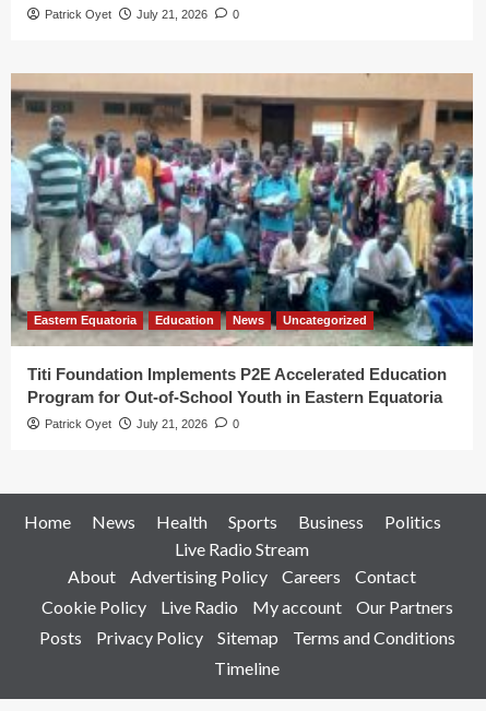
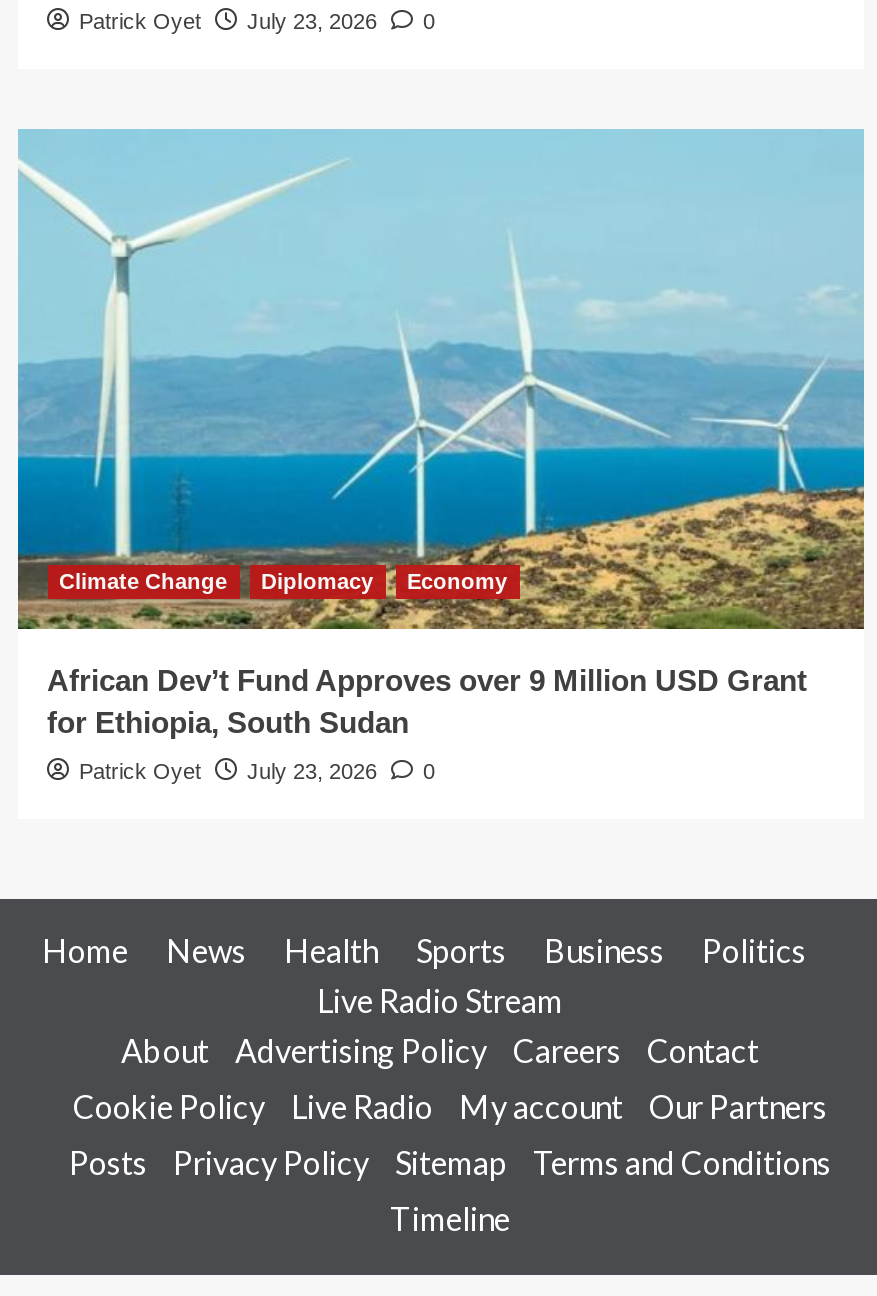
- Patrick Oyet July 21, 2026 0
+ Patrick Oyet July 23, 2026 0

- [image]
- Eastern Equatoria
- Education
- News
- Uncategorized
+ [image]
+ Climate Change
+ Diplomacy
+ Economy

- Titi Foundation Implements P2E Accelerated Education
- Program for Out-of-School Youth in Eastern Equatoria
+ African Dev’t Fund Approves over 9 Million USD Grant
+ for Ethiopia, South Sudan

- Patrick Oyet July 21, 2026 0
+ Patrick Oyet July 23, 2026 0
